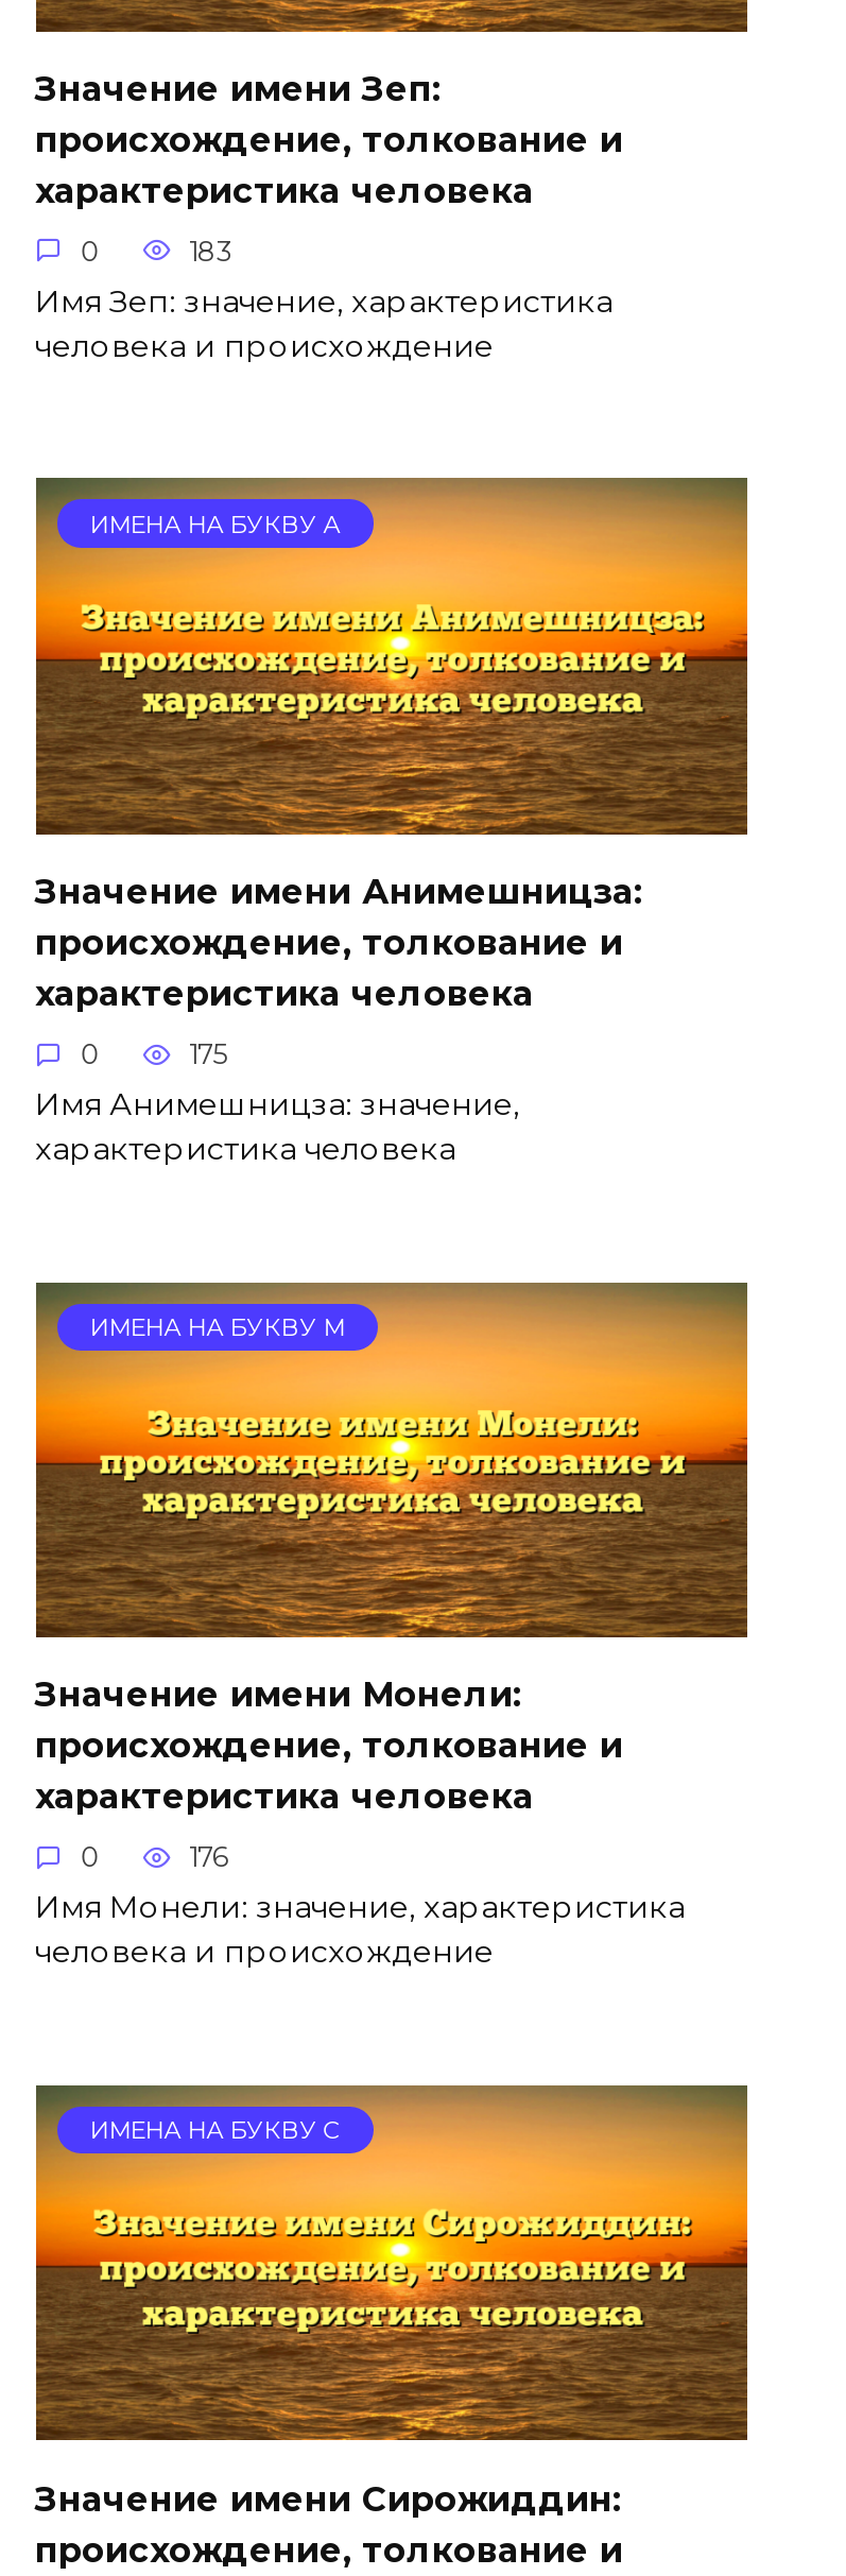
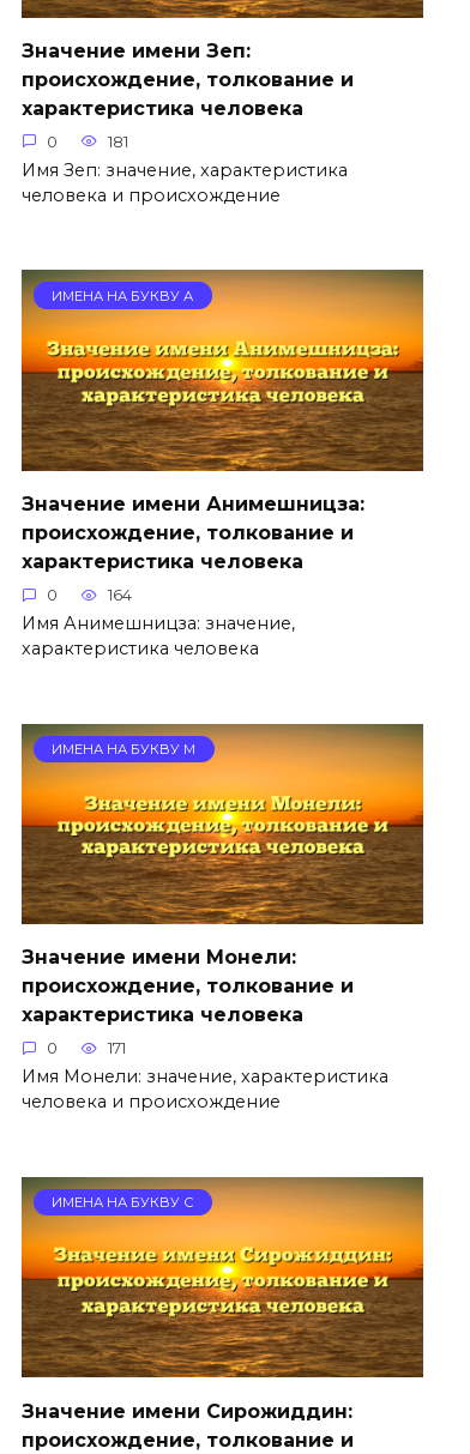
- 183
+ 181

- 175
+ 164

- 176
+ 171
